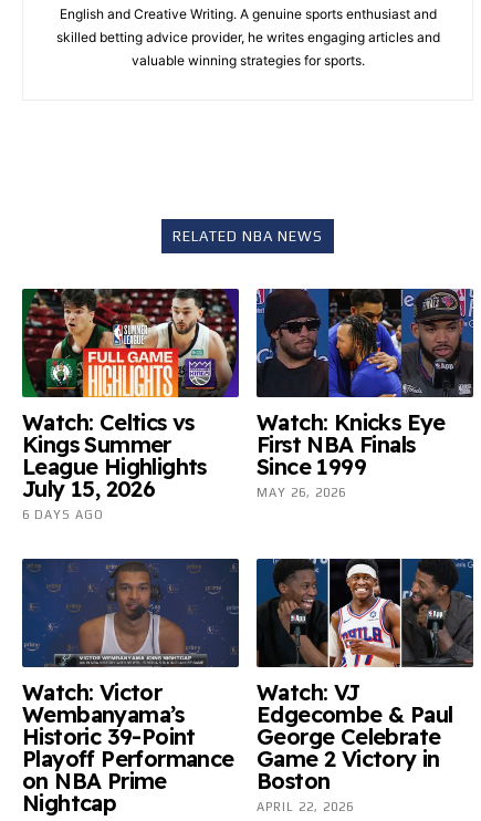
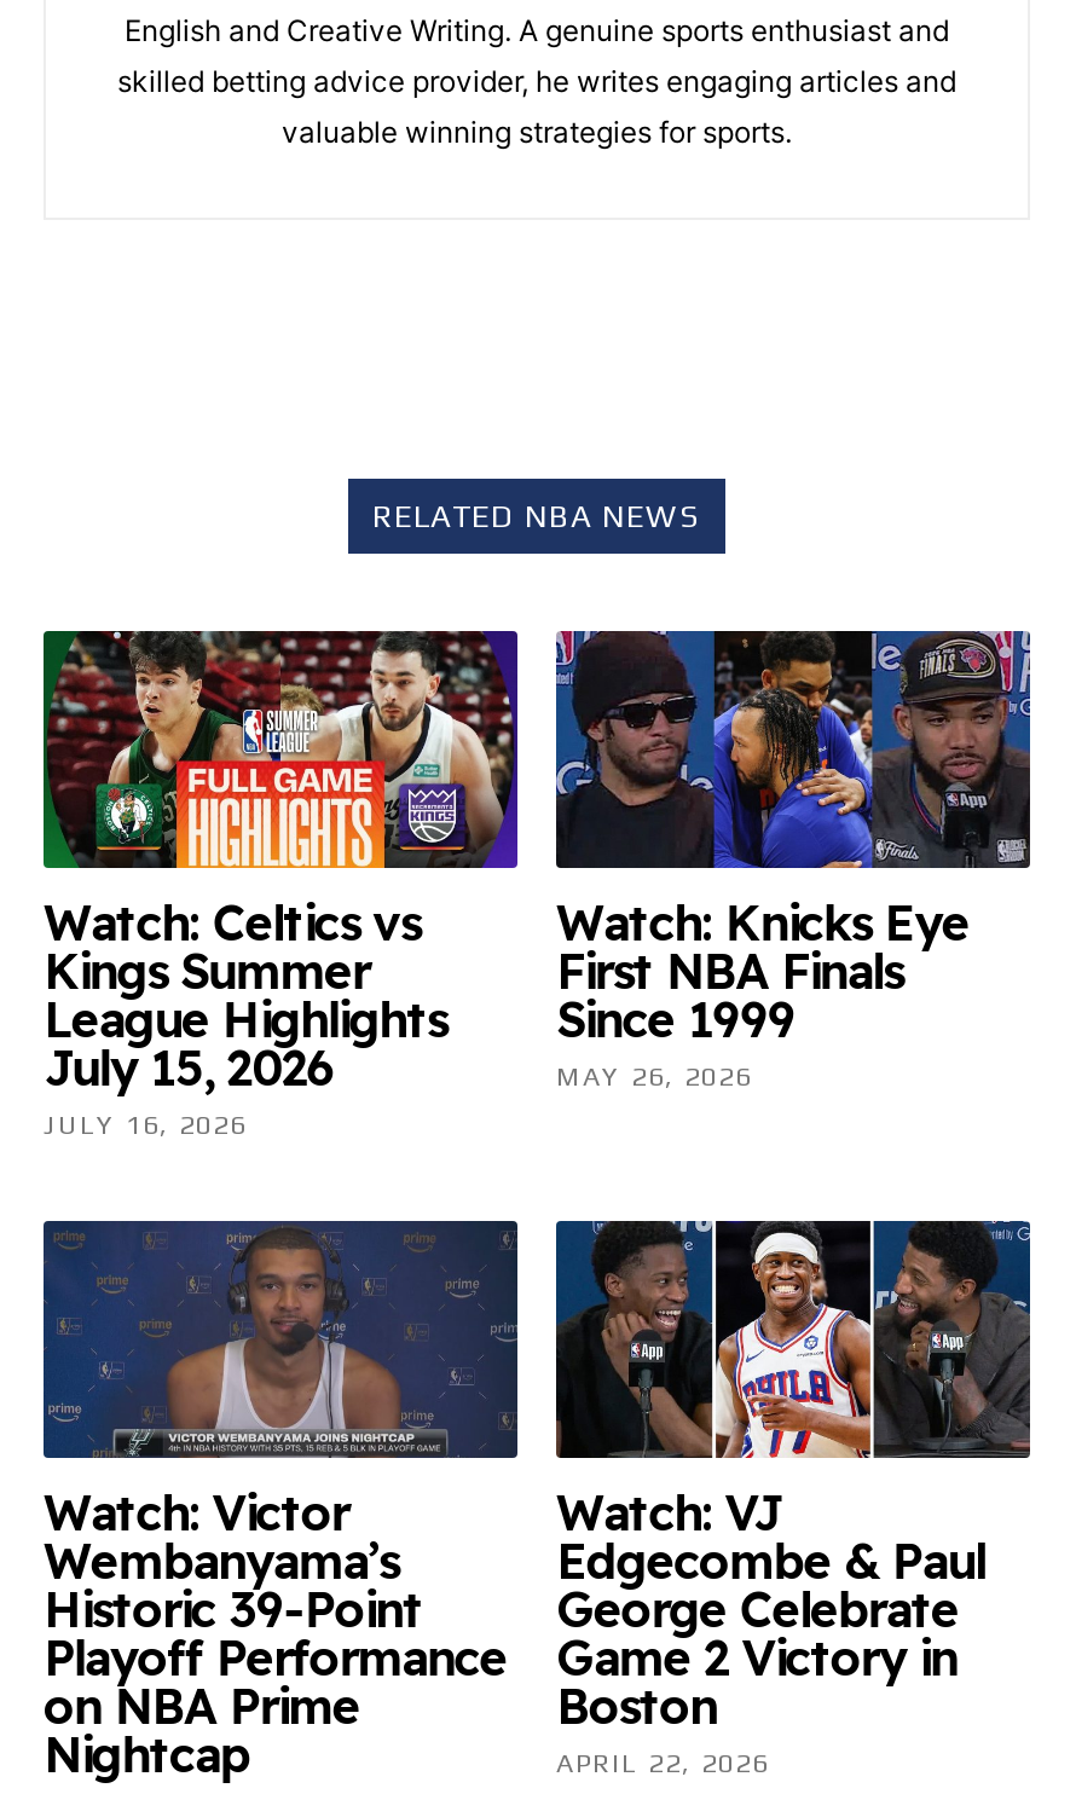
- 6 DAYS AGO
+ JULY 16, 2026
